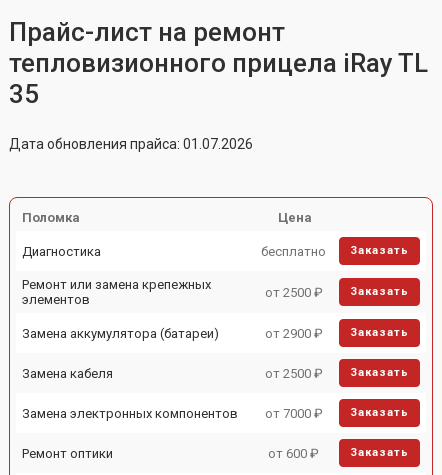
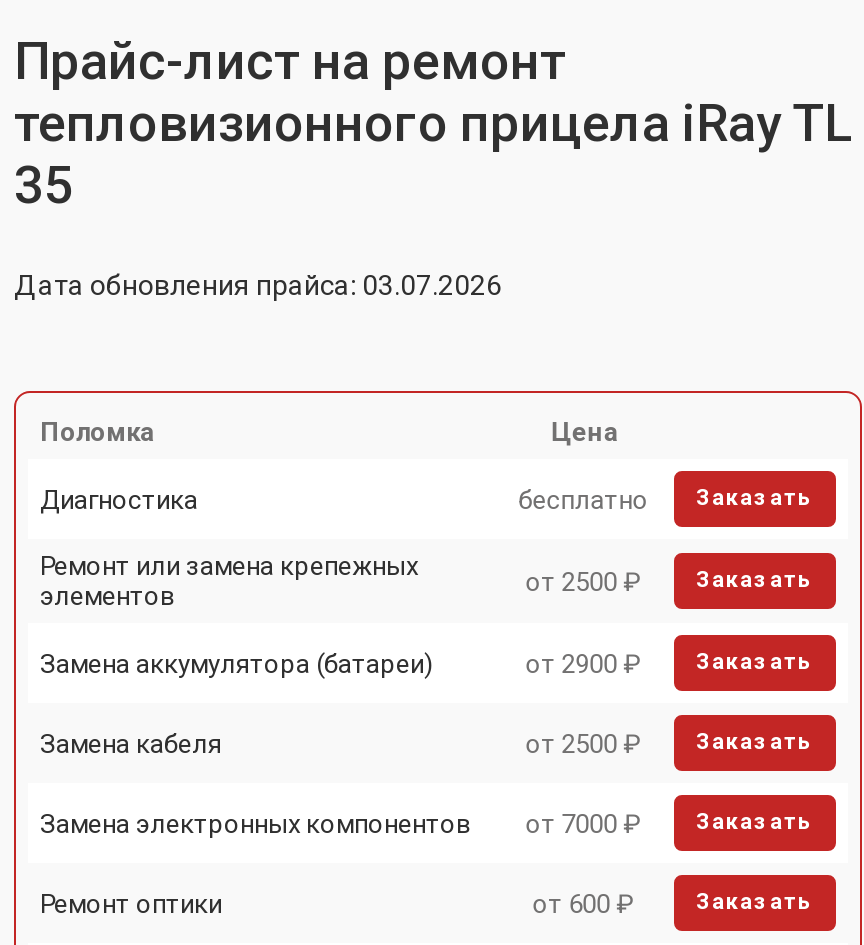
- Дата обновления прайса: 01.07.2026
+ Дата обновления прайса: 03.07.2026
